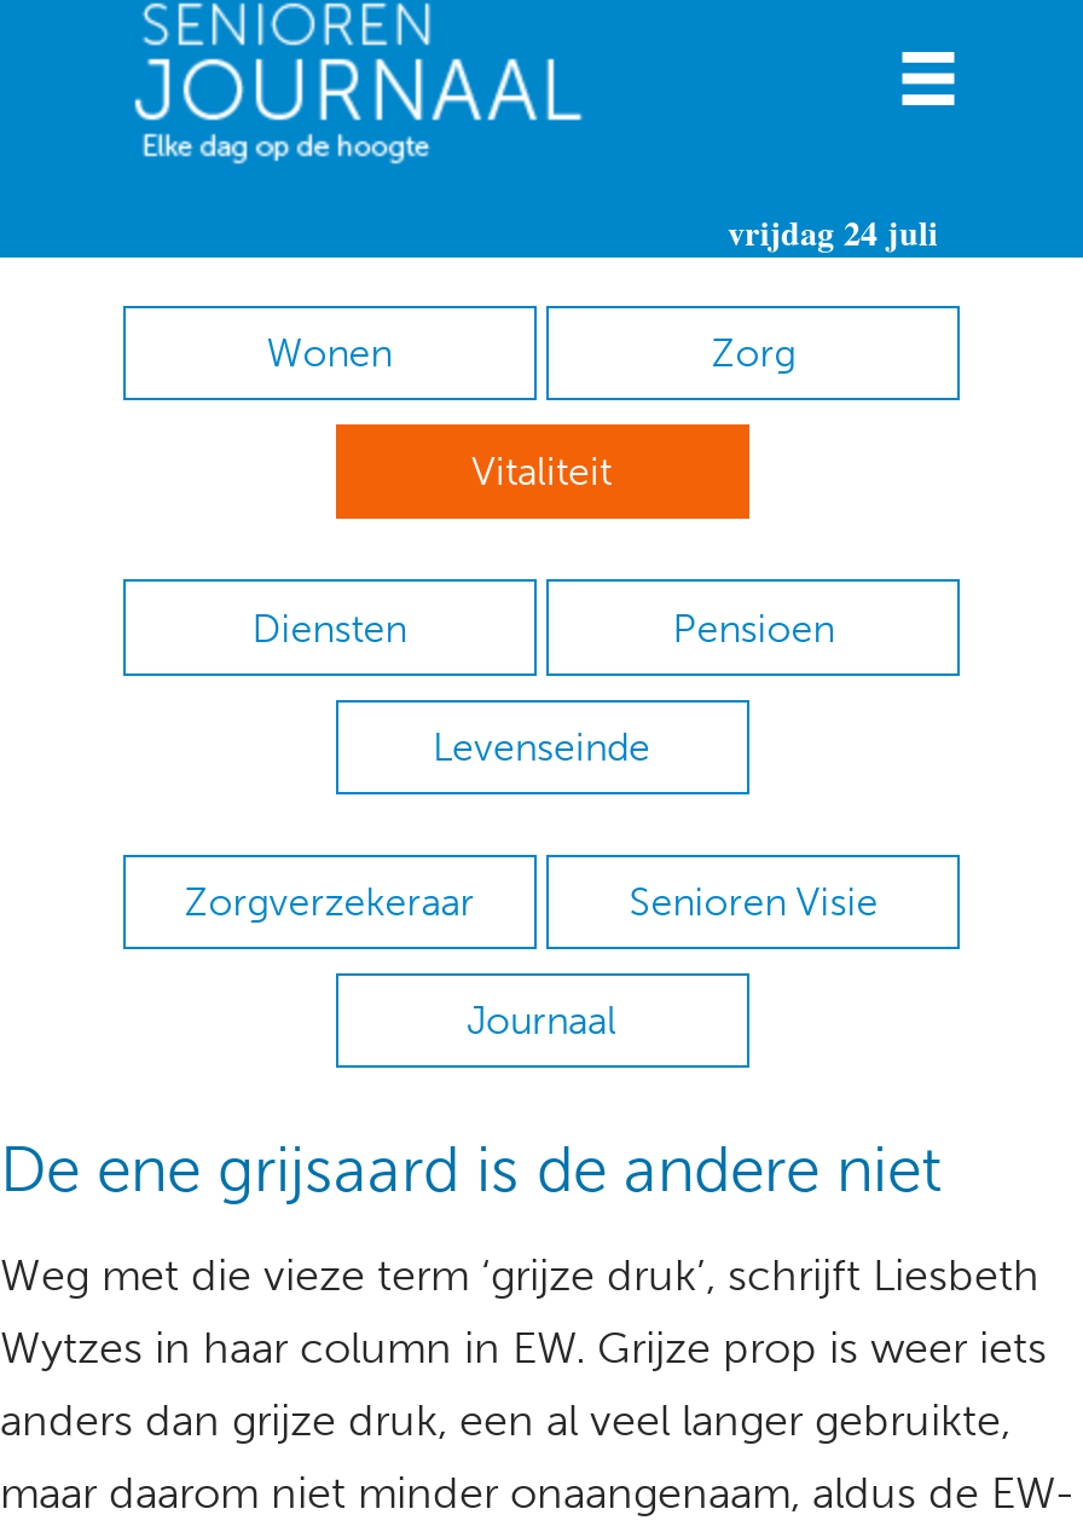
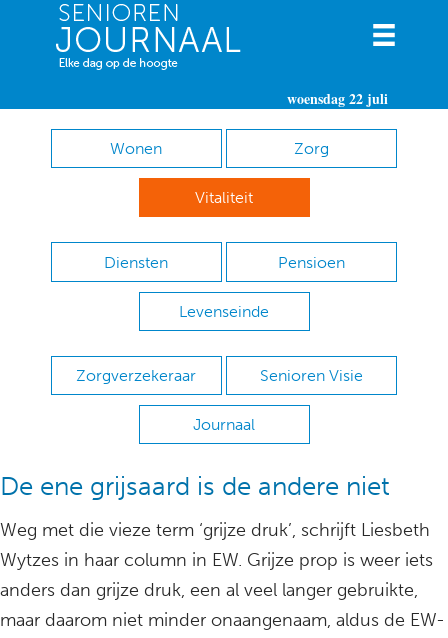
- vrijdag 24 juli
+ woensdag 22 juli
